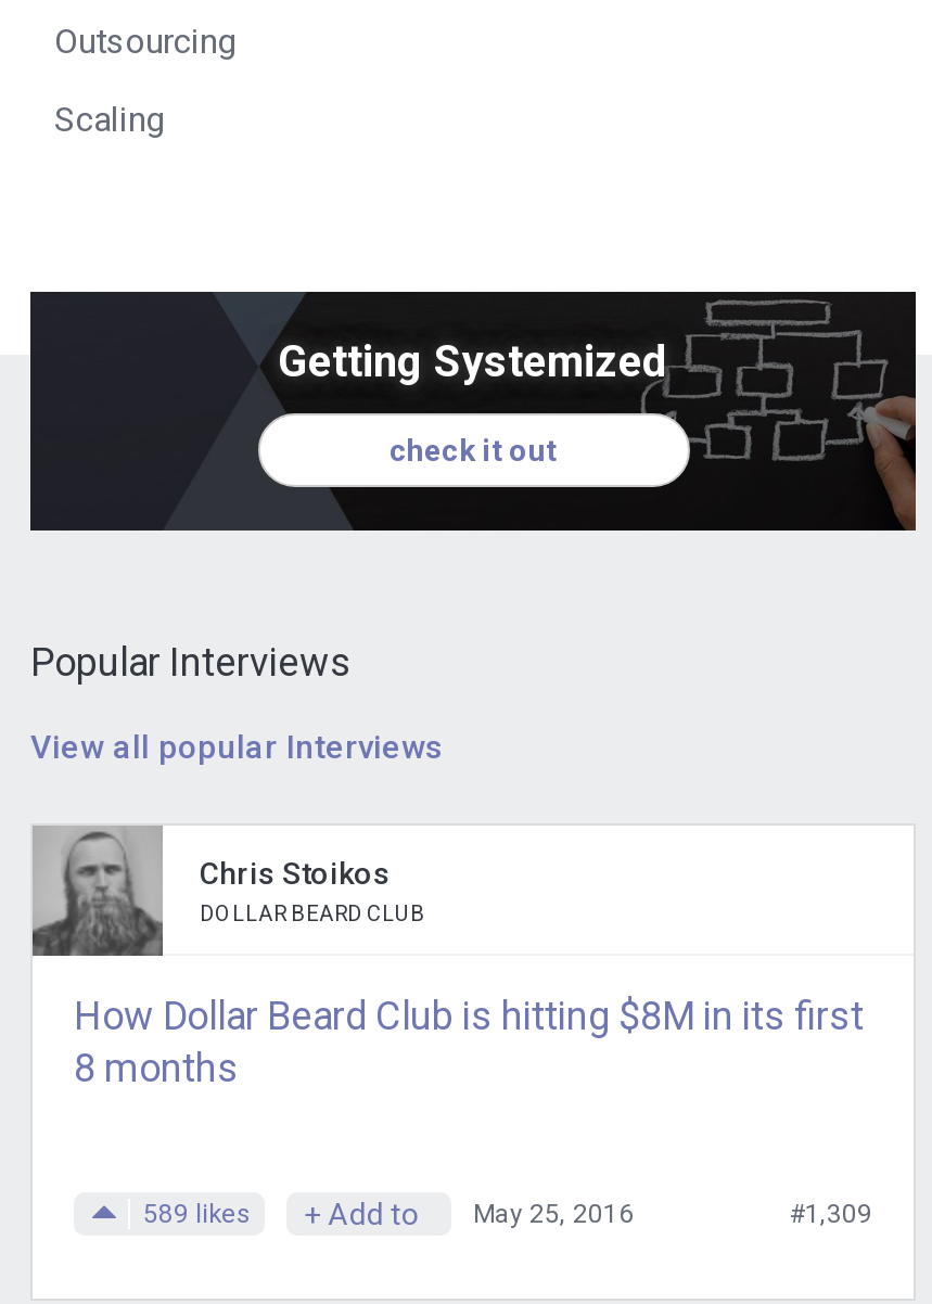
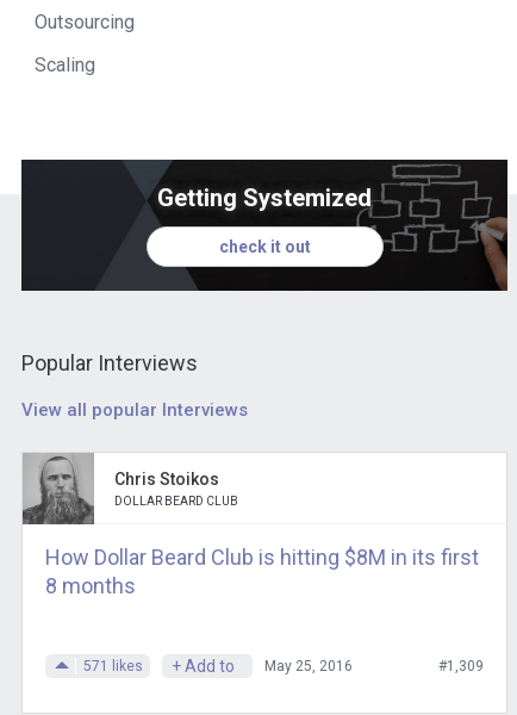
- 589 likes + Add to May 25, 2016
+ 571 likes + Add to May 25, 2016
